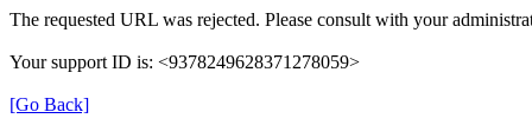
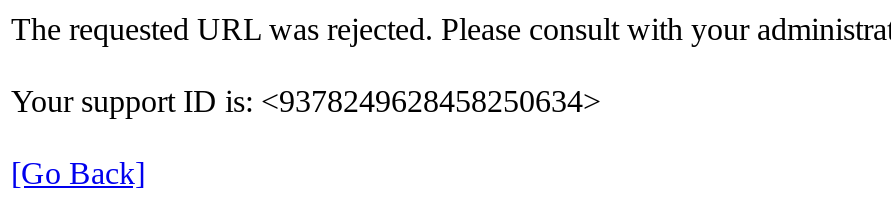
- Your support ID is: <9378249628371278059>
+ Your support ID is: <9378249628458250634>
